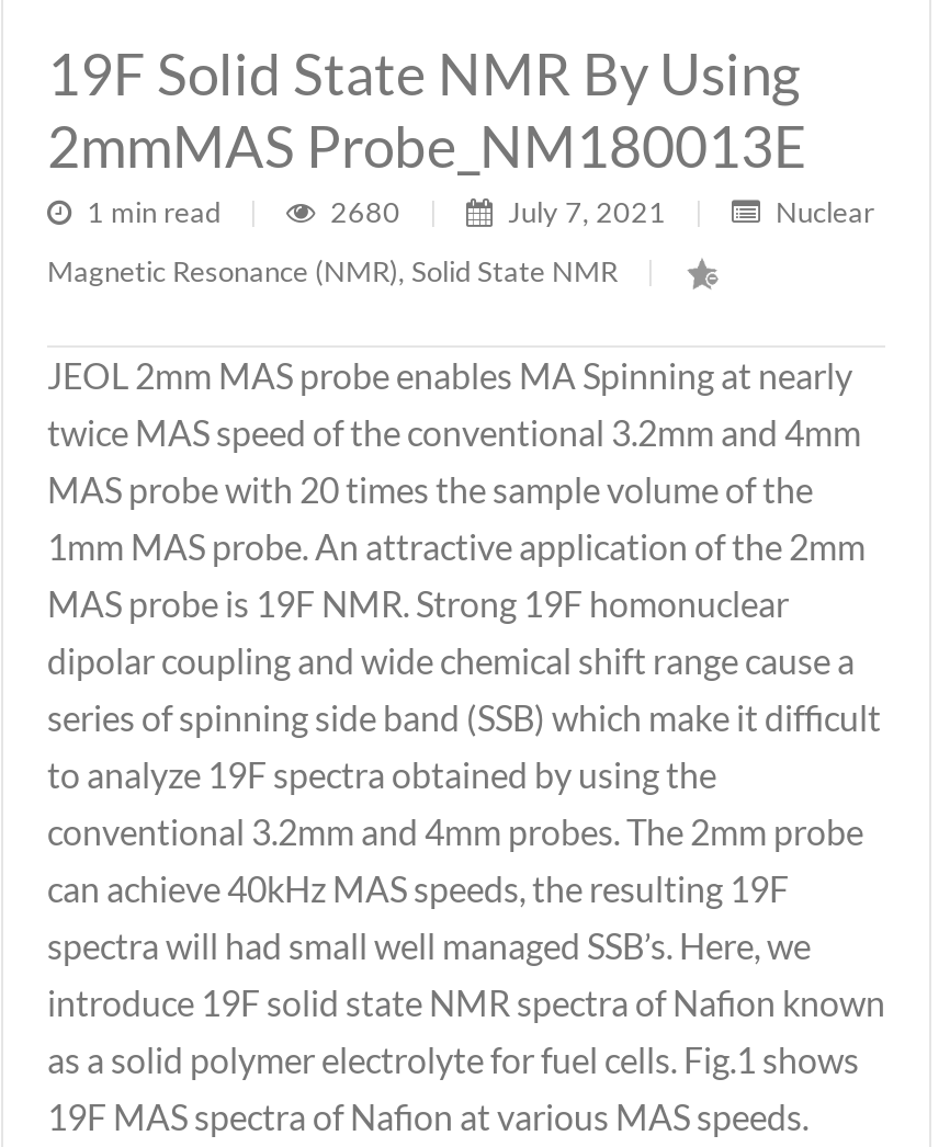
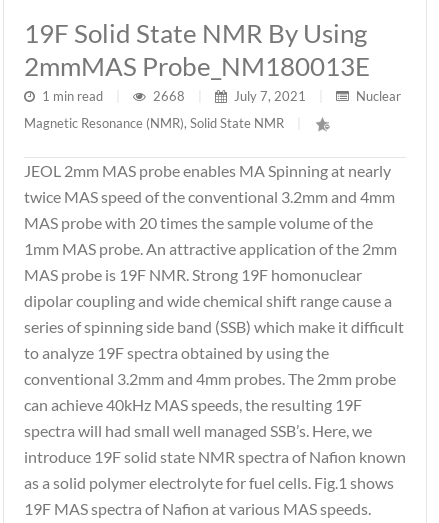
- 2680
+ 2668
